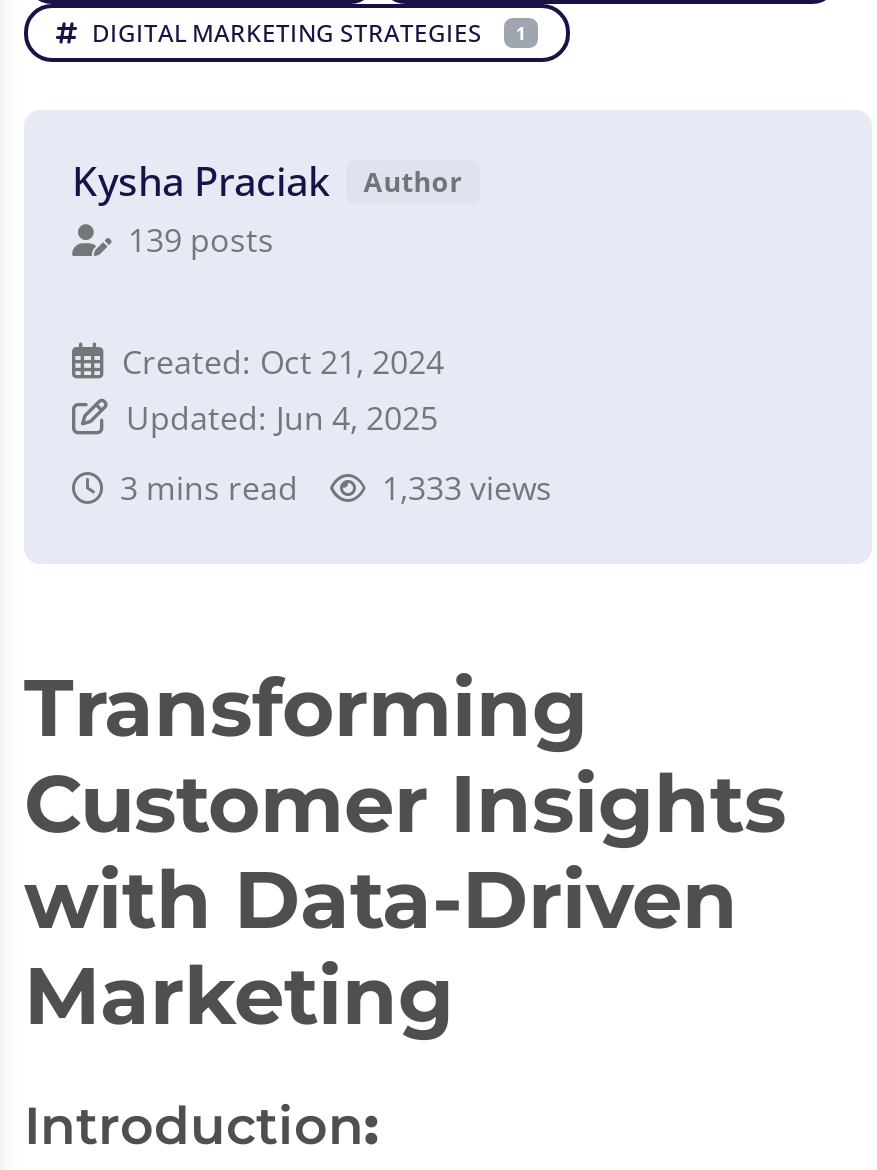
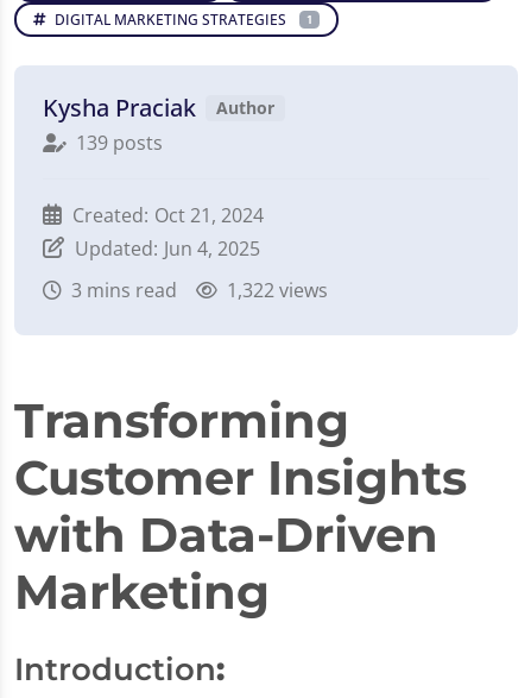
- 3 mins read 1,333 views
+ 3 mins read 1,322 views
